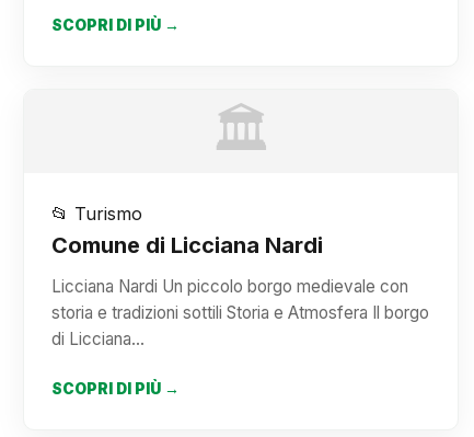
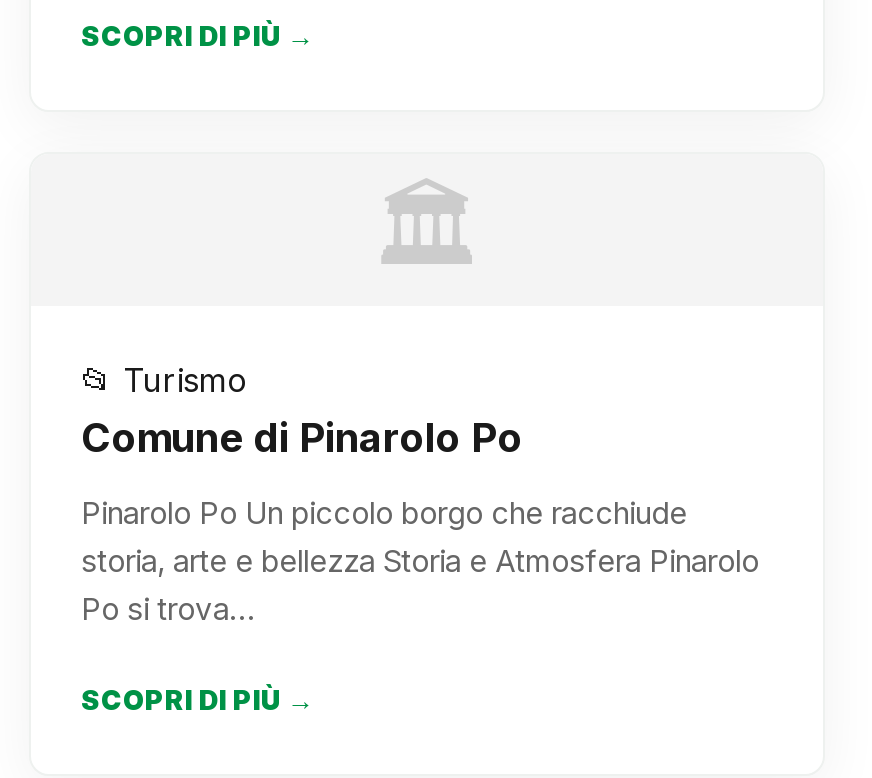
- Comune di Licciana Nardi
+ Comune di Pinarolo Po

- Licciana Nardi Un piccolo borgo medievale con
- storia e tradizioni sottili Storia e Atmosfera Il borgo
- di Licciana…
+ Pinarolo Po Un piccolo borgo che racchiude
+ storia, arte e bellezza Storia e Atmosfera Pinarolo
+ Po si trova…
